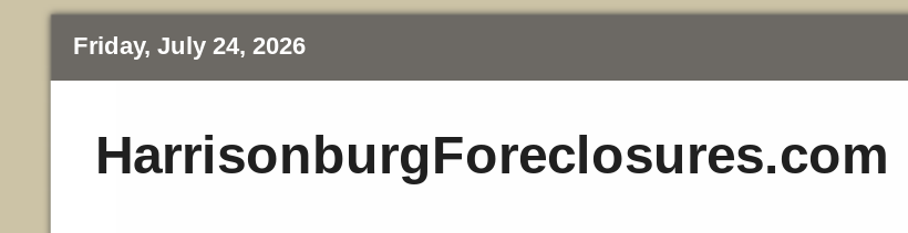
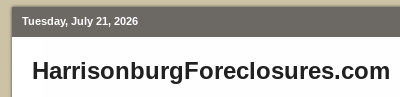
- Friday, July 24, 2026
+ Tuesday, July 21, 2026
